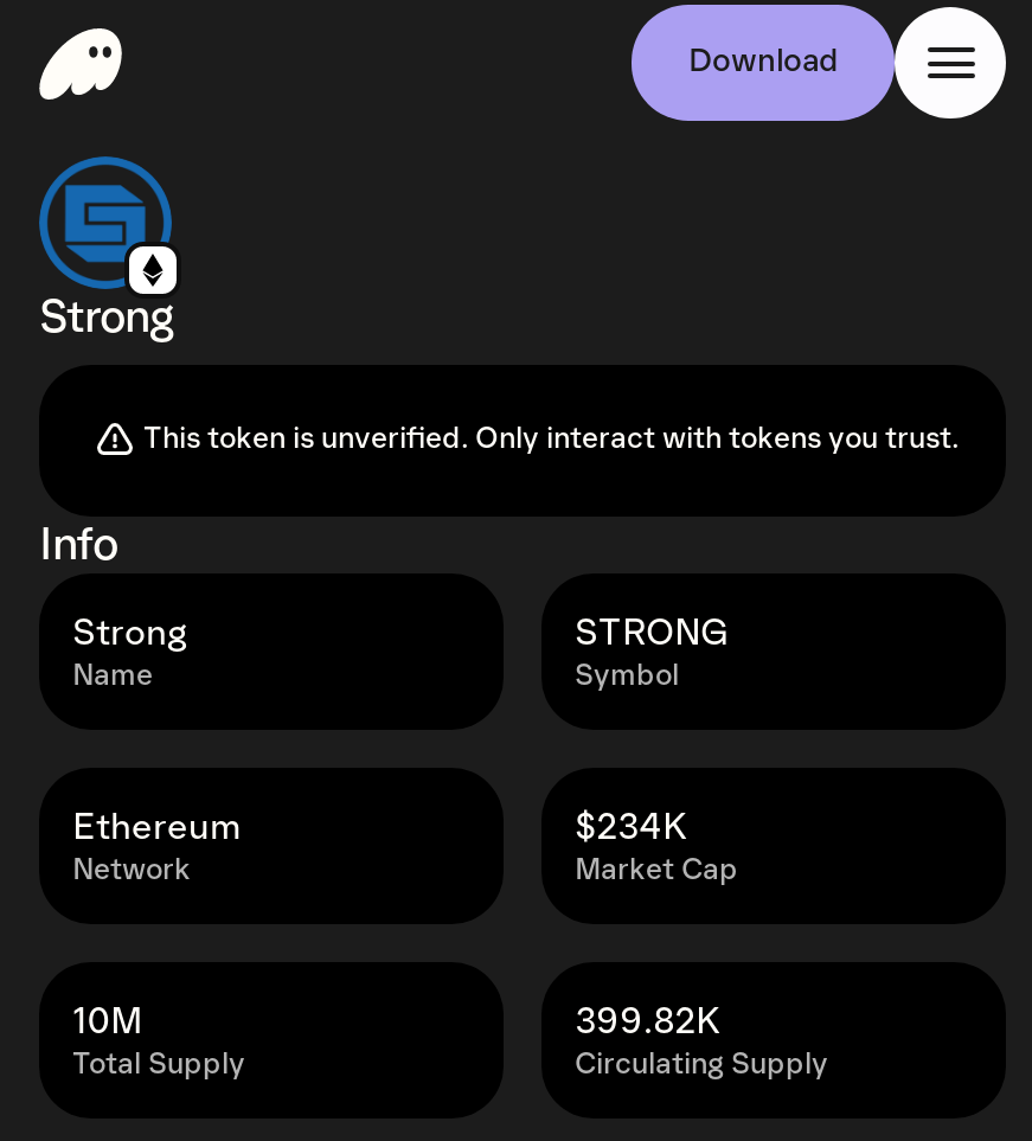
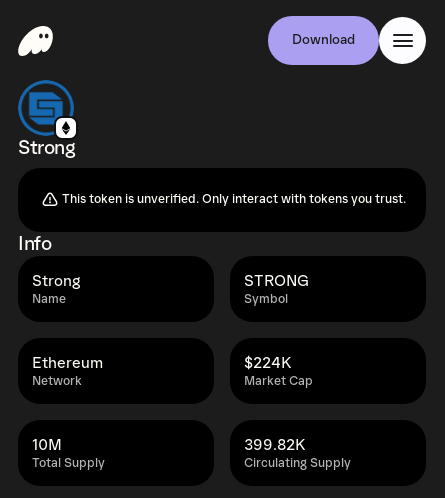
- $234K
+ $224K
